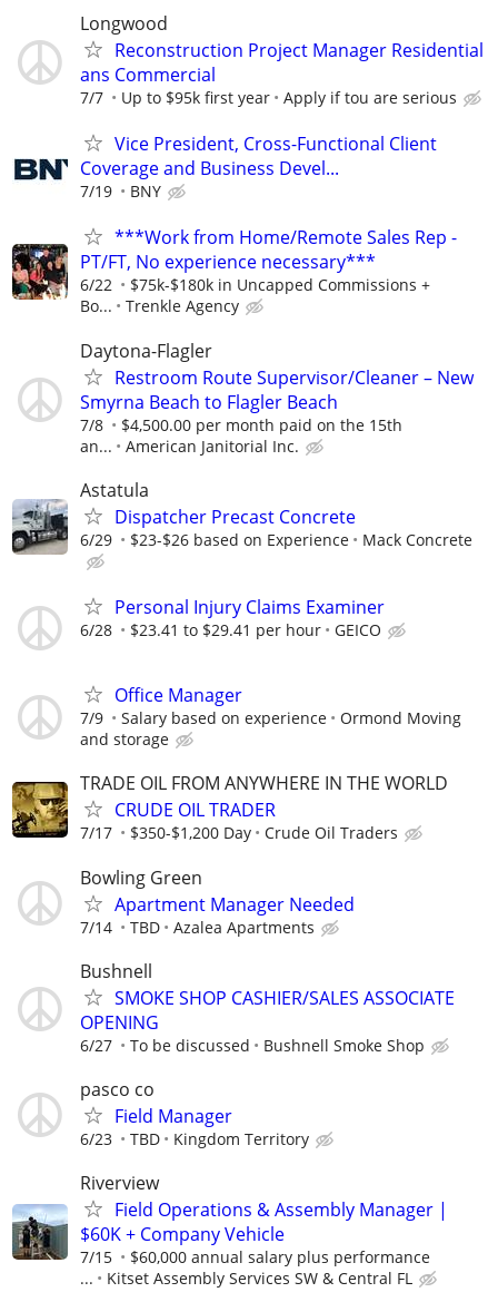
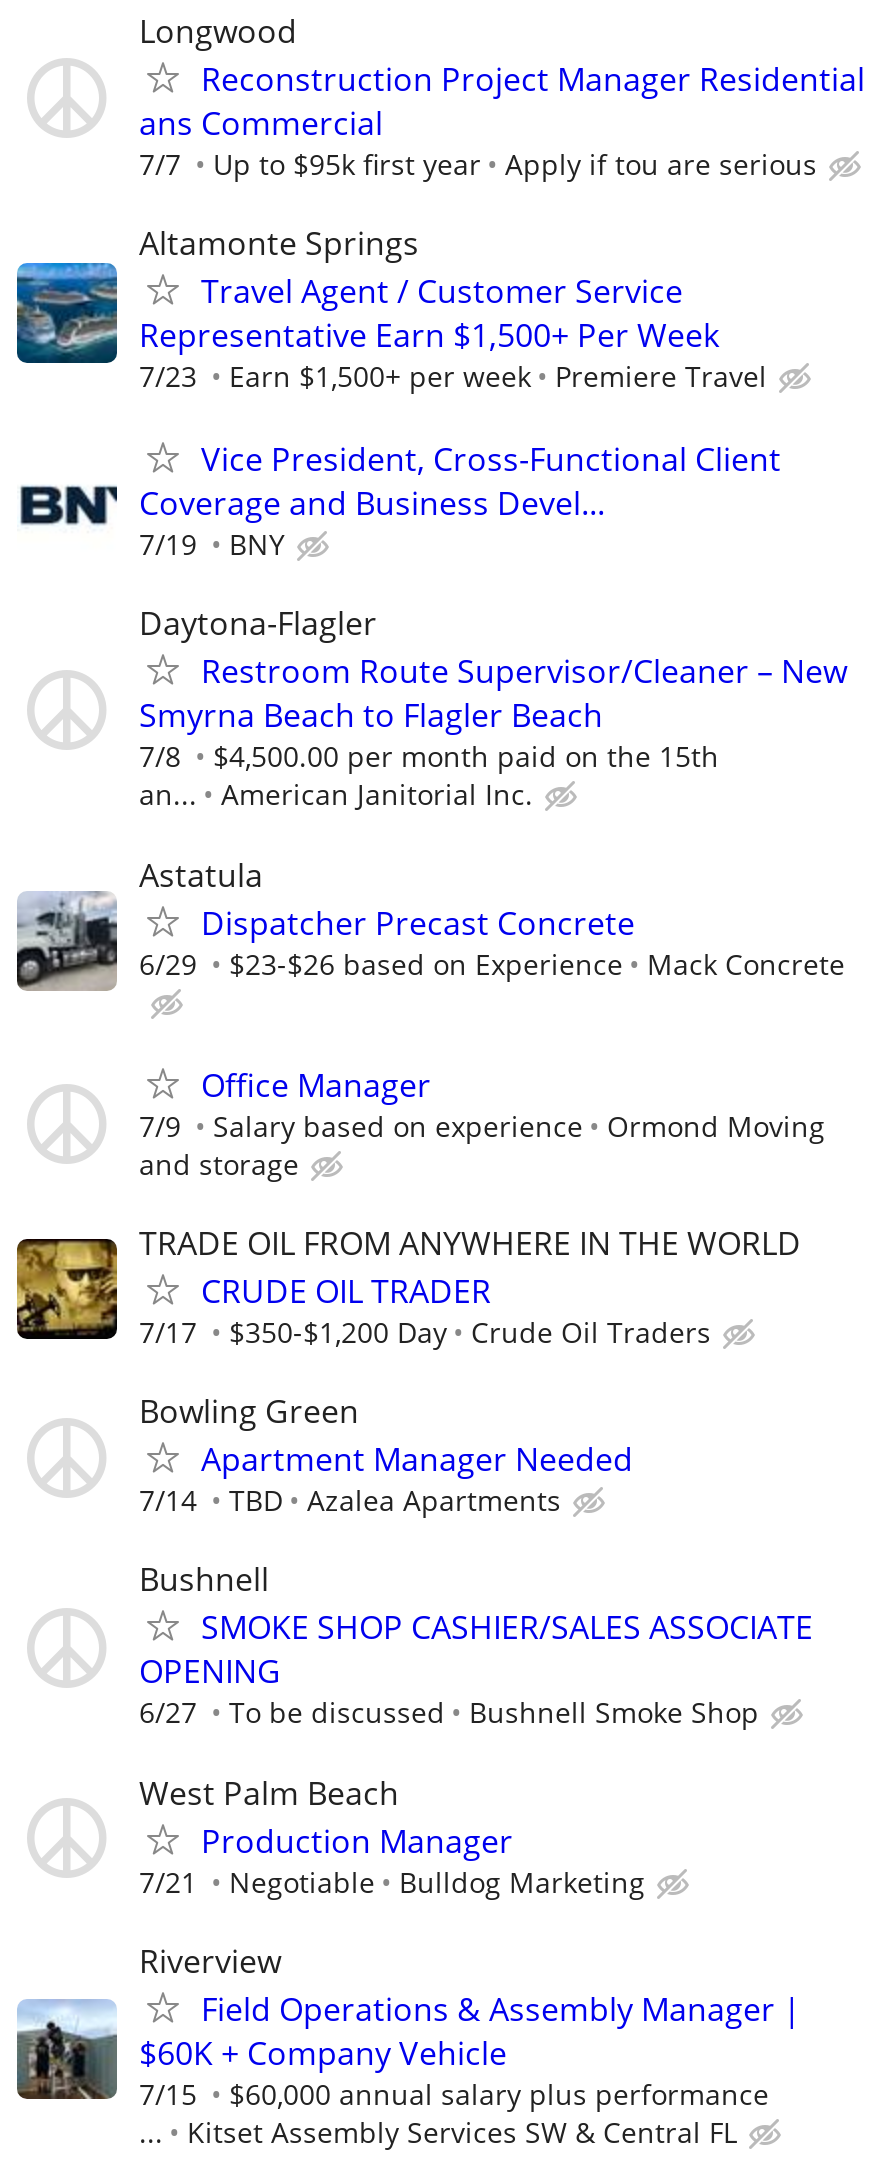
+ [image]
+ Altamonte Springs
+ Travel Agent / Customer Service
+ Representative Earn $1,500+ Per Week
+ 7/23
+ Earn $1,500+ per week
+ Premiere Travel

moved down: Vice President, Cross-Functional Client | Coverage and Business Devel... | 7/19 | BNY

- [image]
- ***Work from Home/Remote Sales Rep -
- PT/FT, No experience necessary***
- 6/22
- $75k-$180k in Uncapped Commissions +
- Bo...
- Trenkle Agency

- Personal Injury Claims Examiner
- 6/28
- $23.41 to $29.41 per hour
- GEICO

- pasco co
- Field Manager
- 6/23
- TBD
- Kingdom Territory
+ West Palm Beach
+ Production Manager
+ 7/21
+ Negotiable
+ Bulldog Marketing
